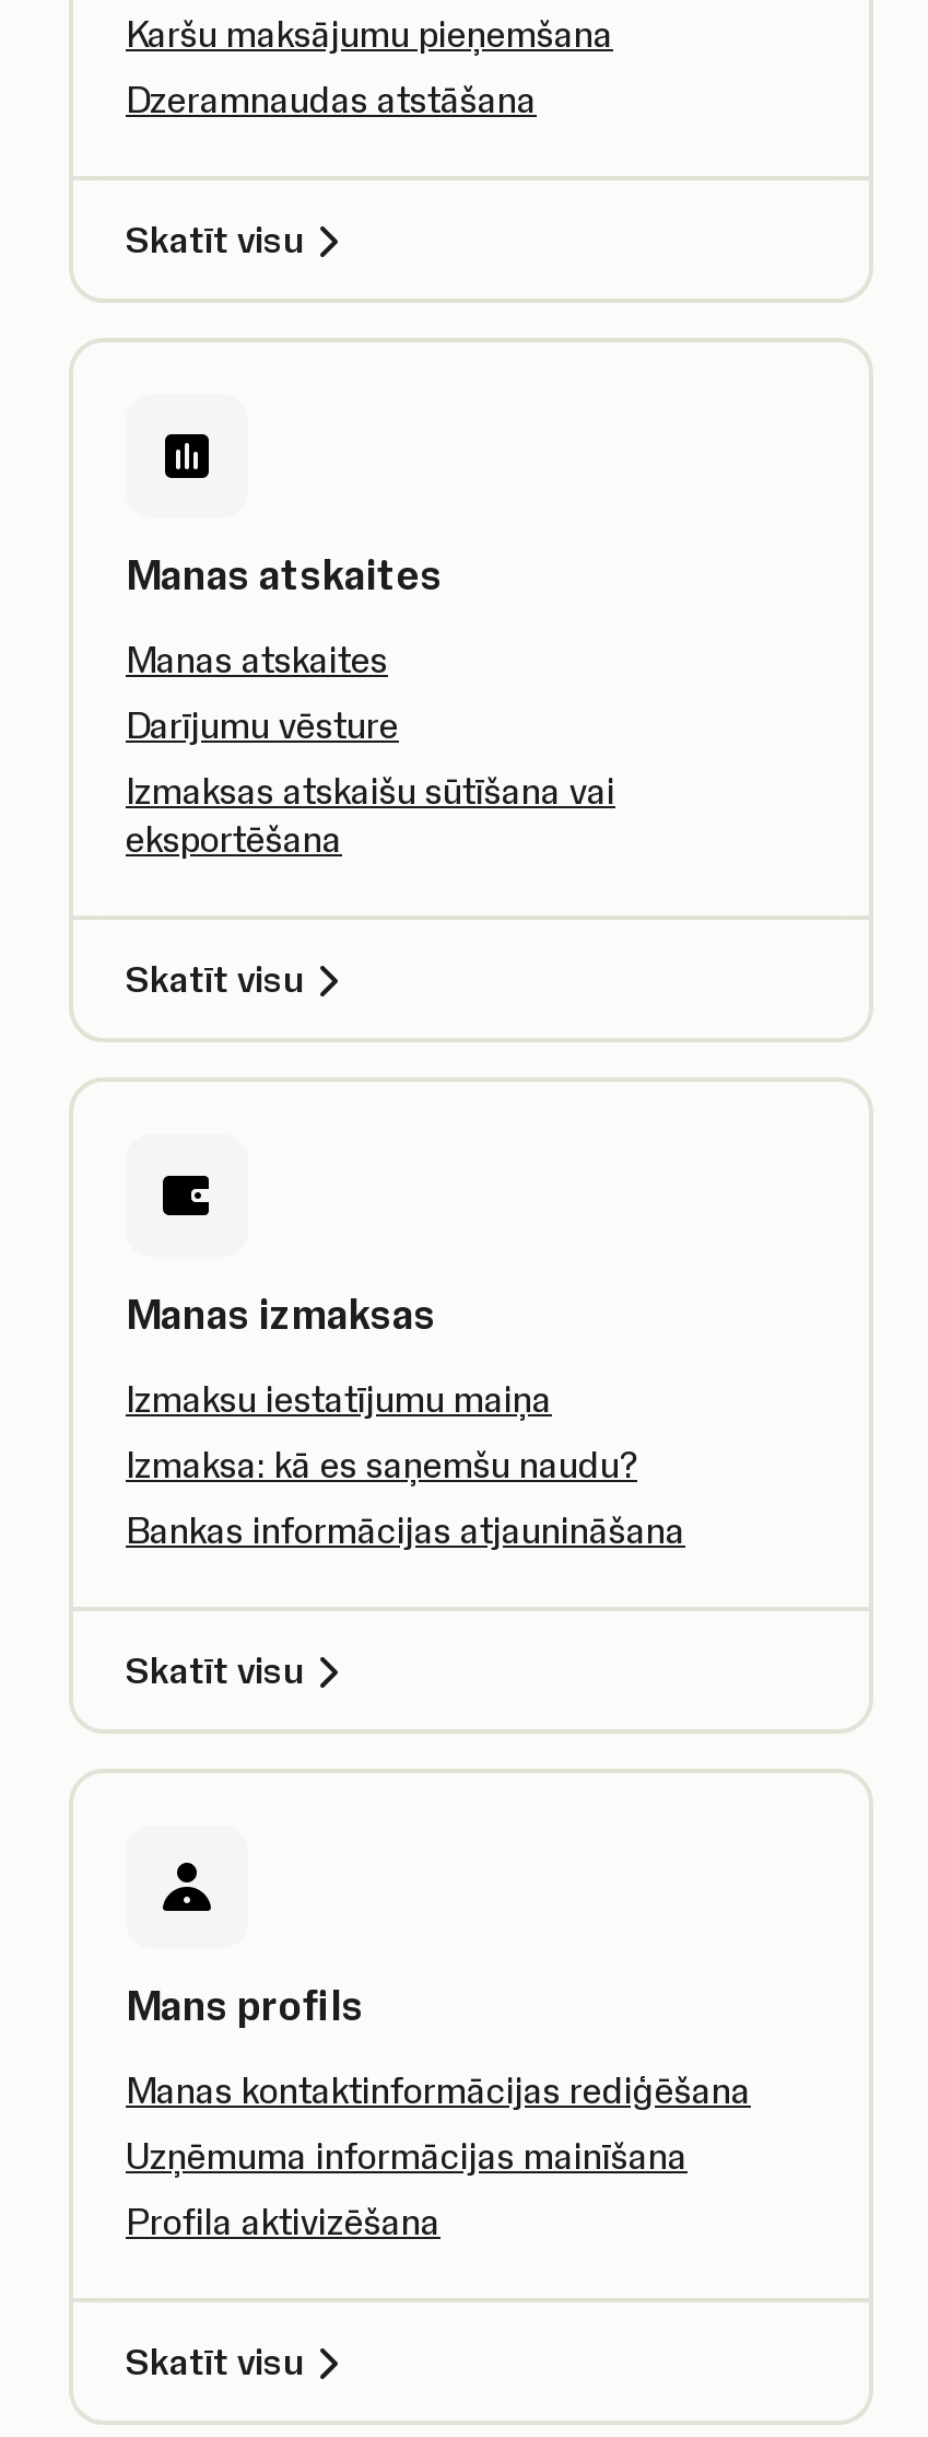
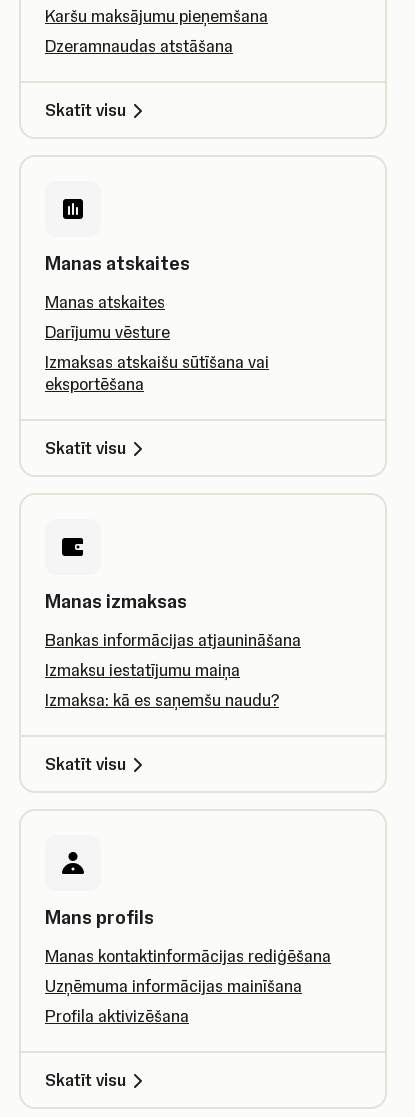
moved down: Izmaksu iestatījumu maiņa | Izmaksa: kā es saņemšu naudu?

moved up: Bankas informācijas atjaunināšana
